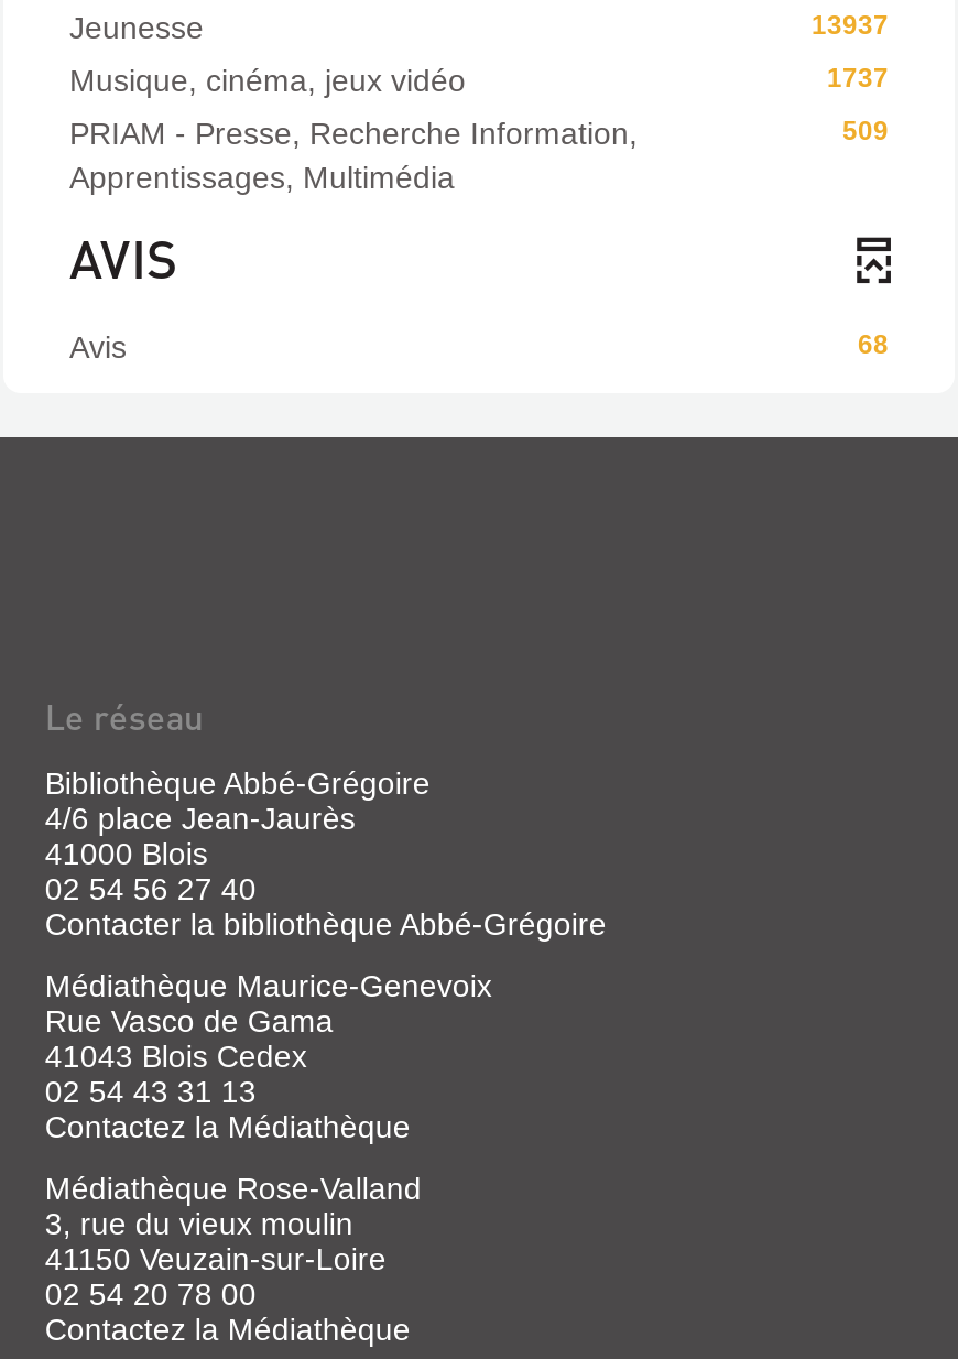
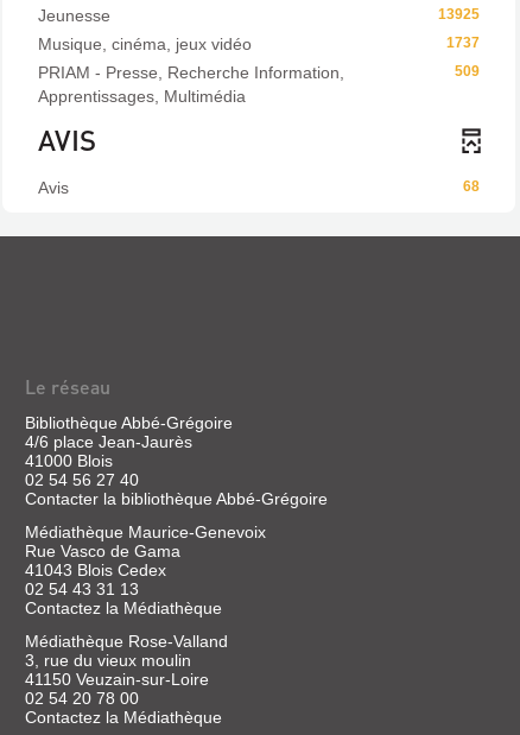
- 13937
+ 13925
